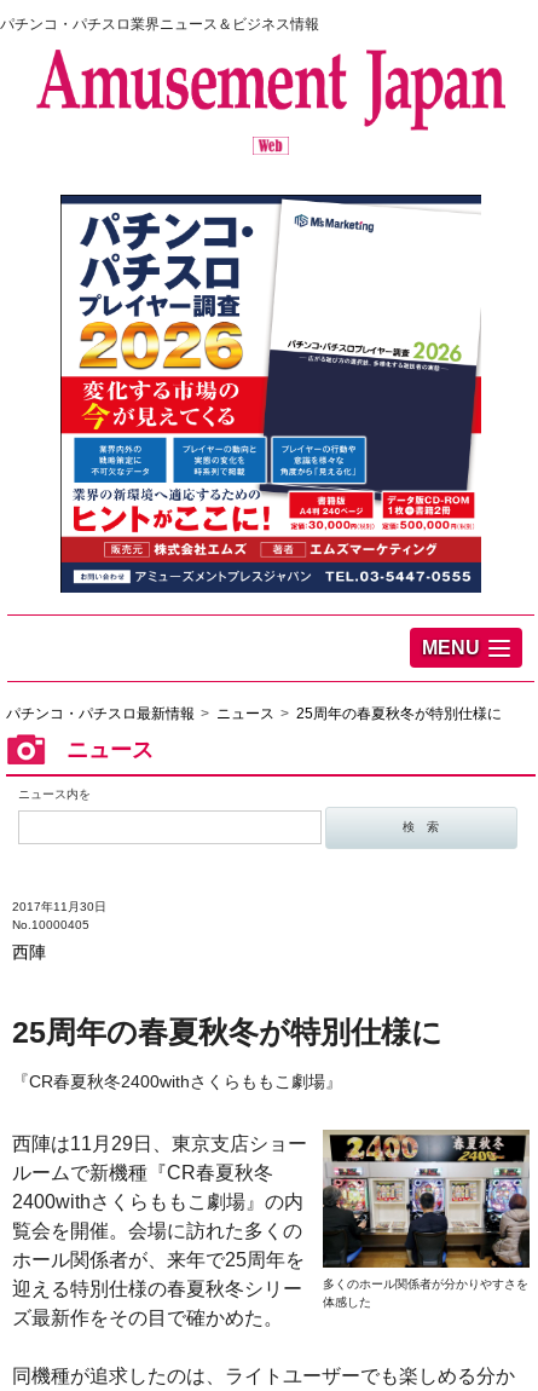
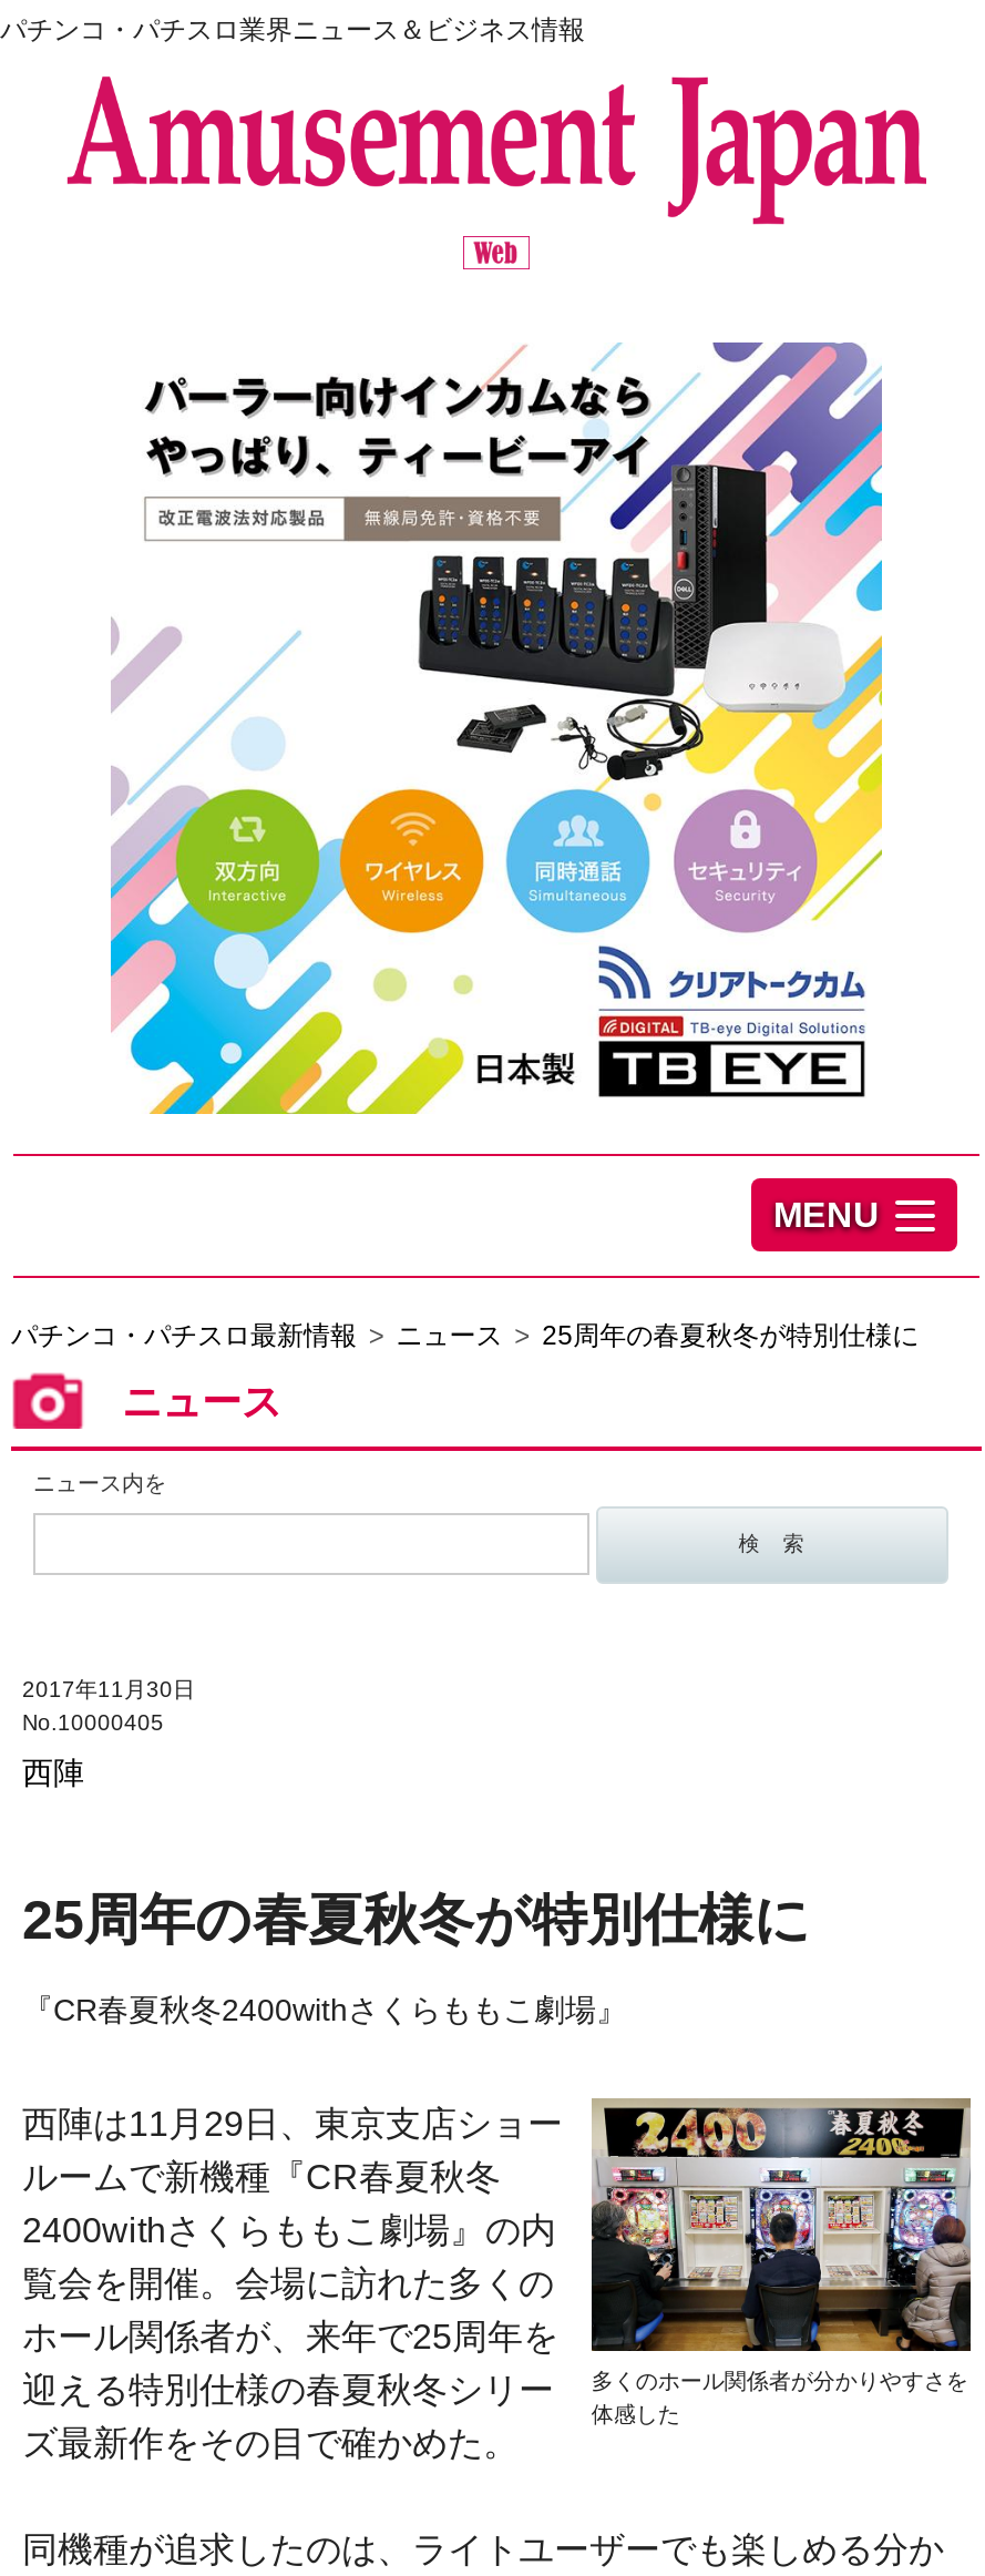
- [image]
+ [image]
